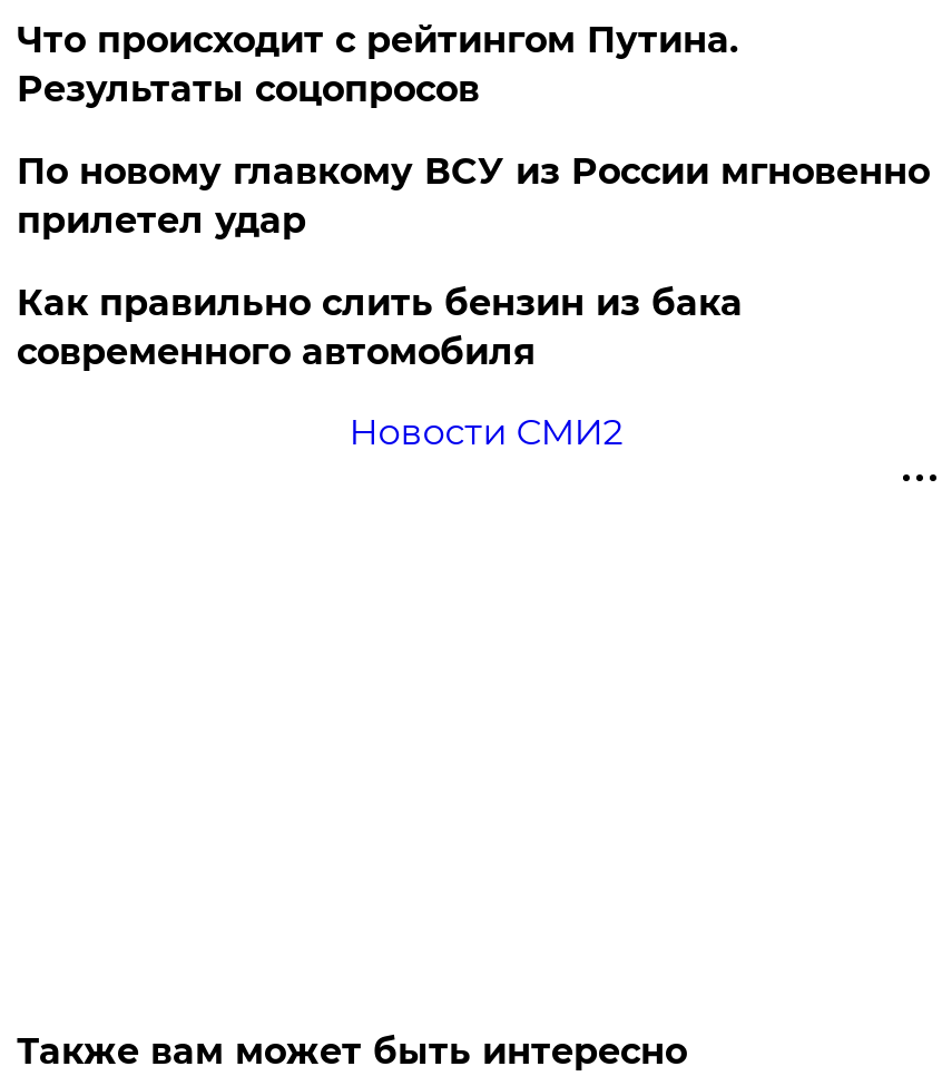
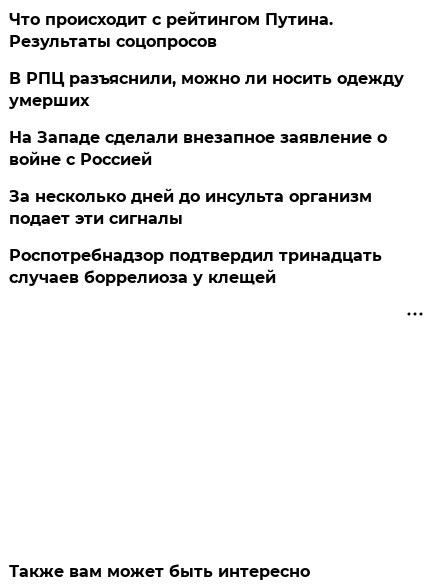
- По новому главкому ВСУ из России мгновенно
- прилетел удар
- Как правильно слить бензин из бака
- современного автомобиля
- Новости СМИ2
+ В РПЦ разъяснили, можно ли носить одежду
+ умерших
+ На Западе сделали внезапное заявление о
+ войне с Россией
+ За несколько дней до инсульта организм
+ подает эти сигналы
+ Роспотребнадзор подтвердил тринадцать
+ случаев боррелиоза у клещей
